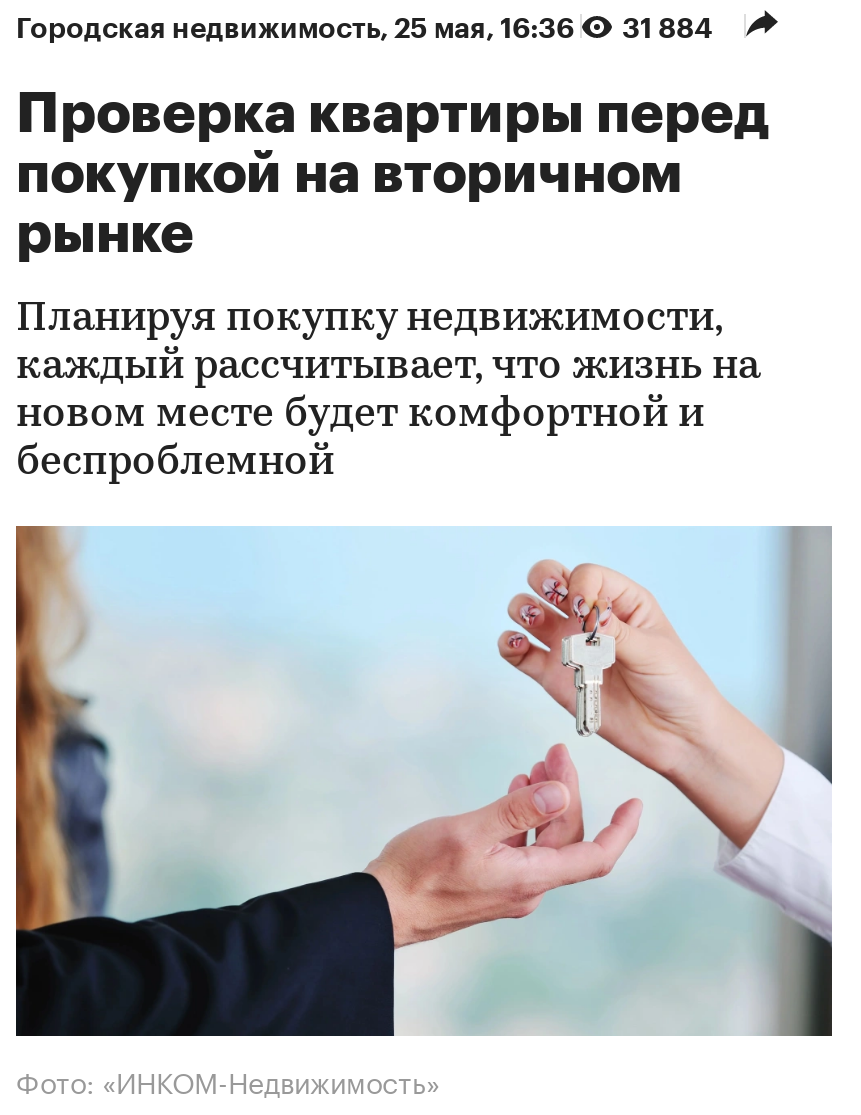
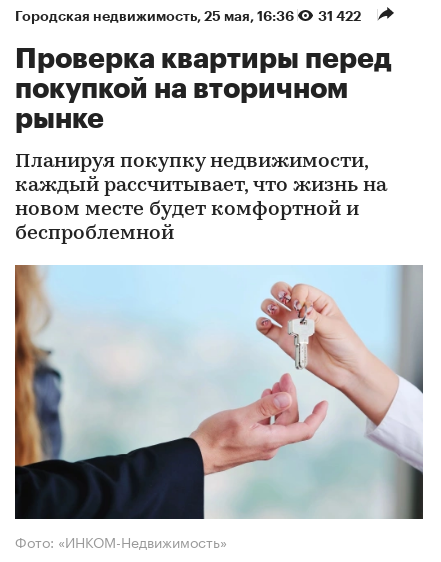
- Городская недвижимость, 25 мая, 16:36 31 884
+ Городская недвижимость, 25 мая, 16:36 31 422
